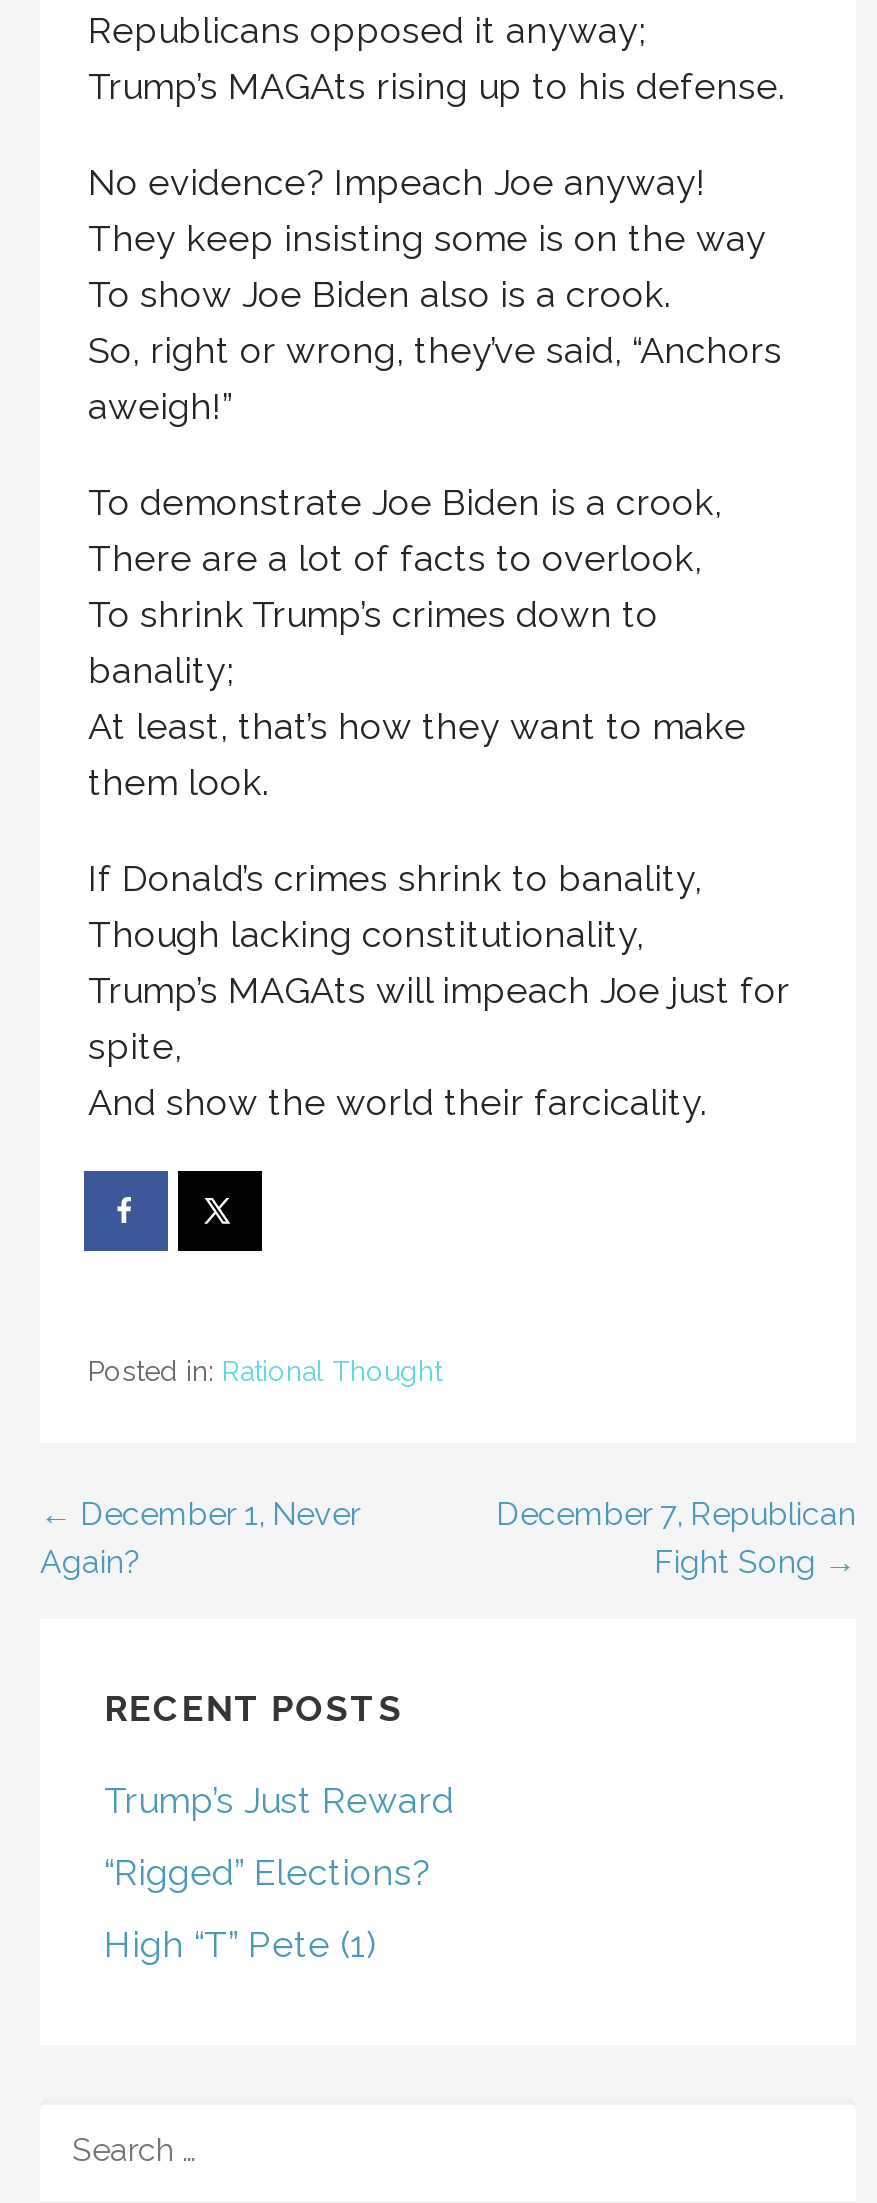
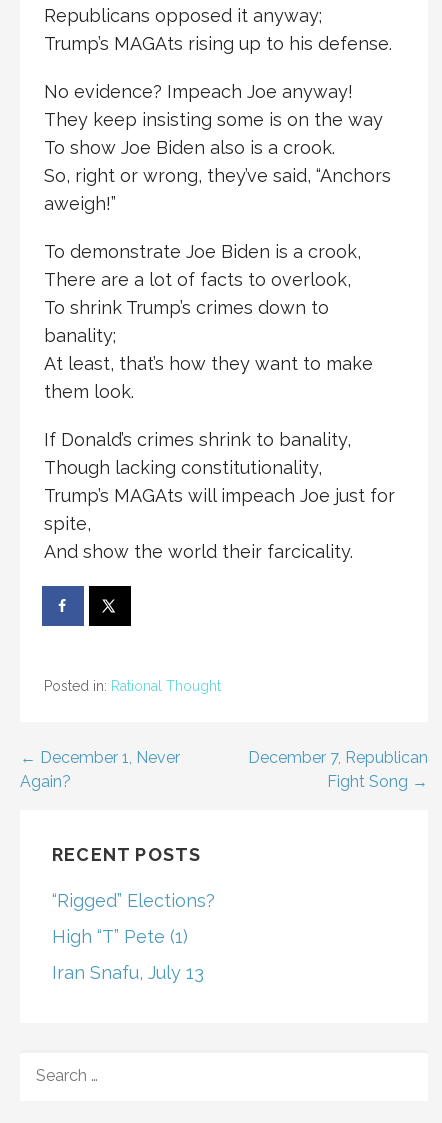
- Trump’s Just Reward

moved up: “Rigged” Elections? | High “T” Pete (1)

+ Iran Snafu, July 13
